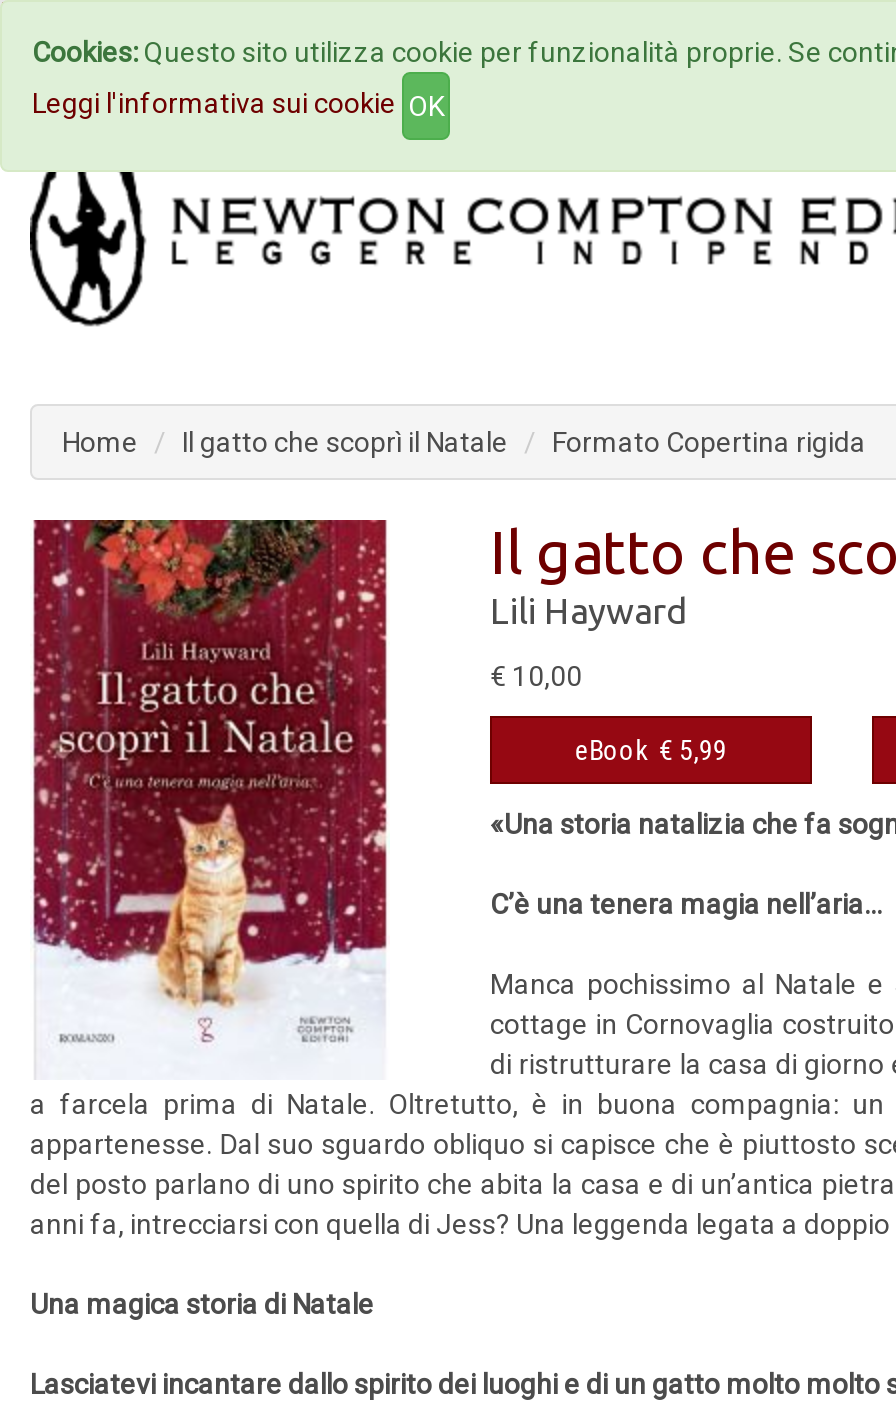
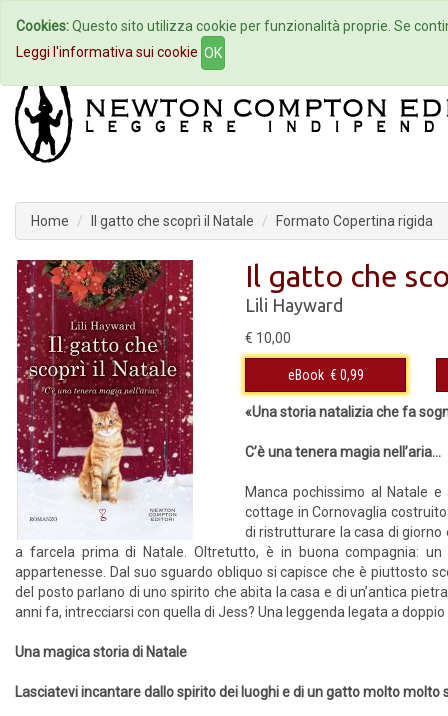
- eBook € 5,99
+ eBook € 0,99
